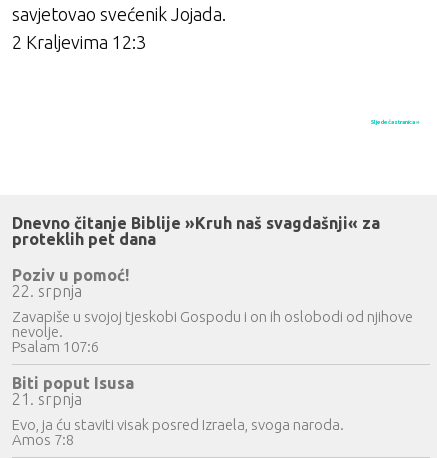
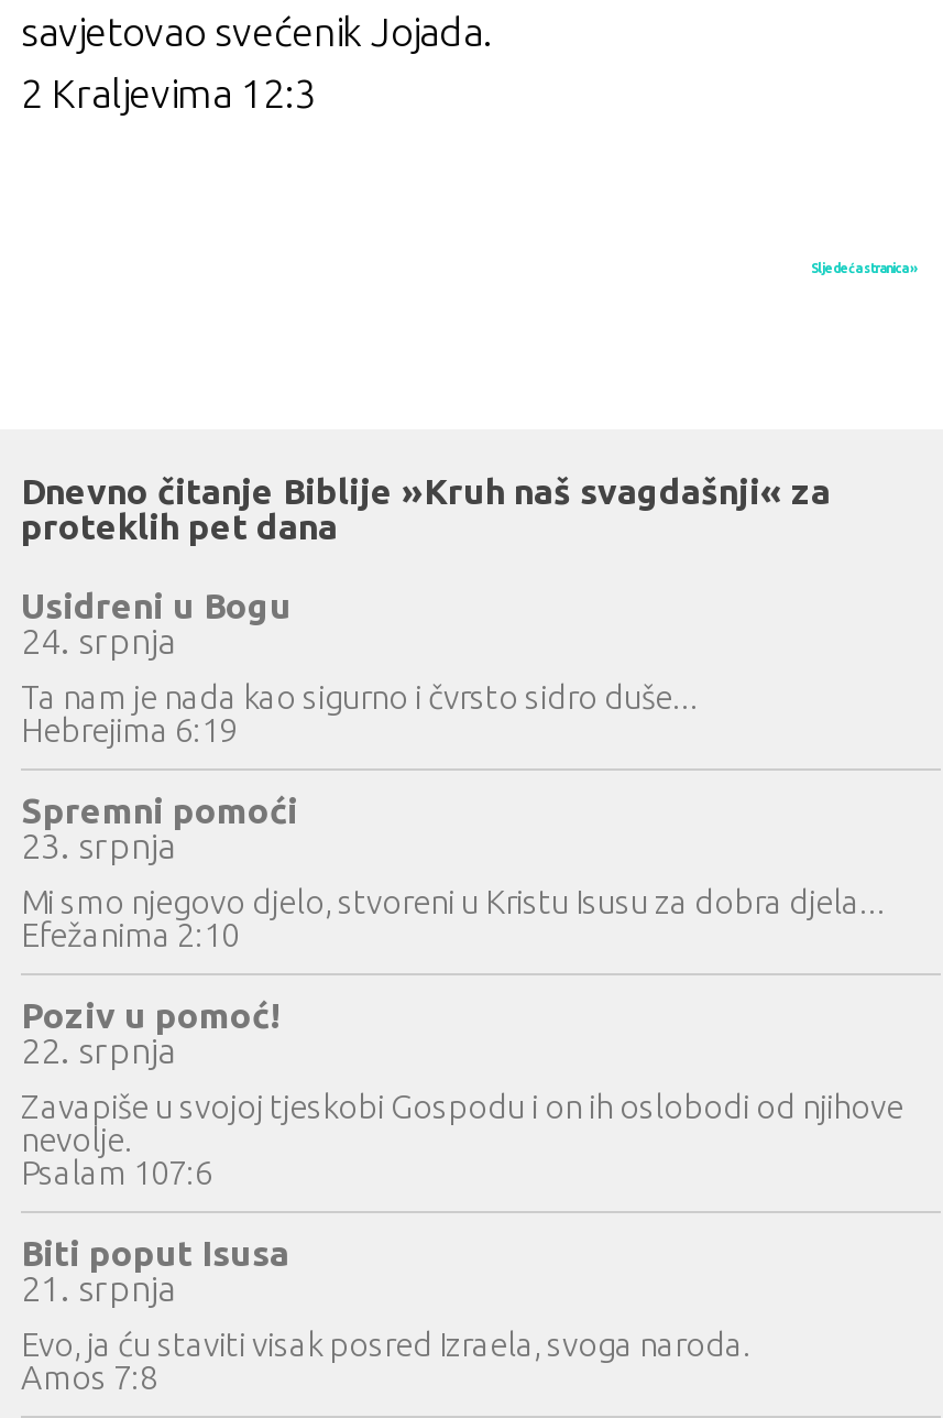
+ Usidreni u Bogu
+ 24. srpnja
+ Ta nam je nada kao sigurno i čvrsto sidro duše...
+ Hebrejima 6:19
+ Spremni pomoći
+ 23. srpnja
+ Mi smo njegovo djelo, stvoreni u Kristu Isusu za dobra djela...
+ Efežanima 2:10
